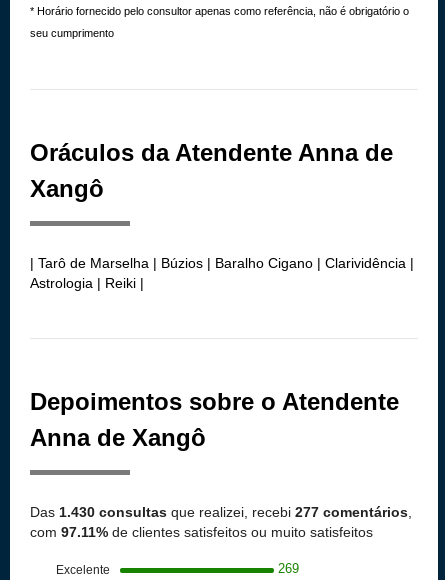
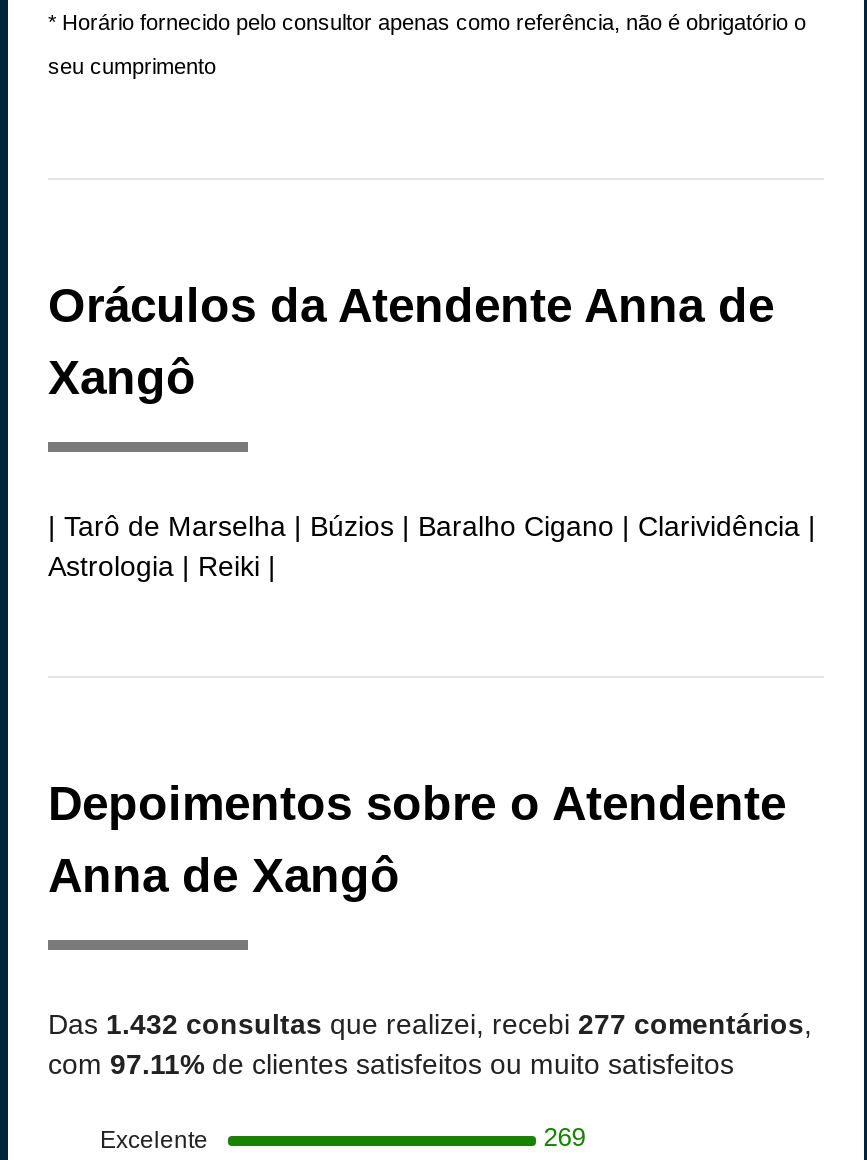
- Das 1.430 consultas que realizei, recebi 277 comentários,
+ Das 1.432 consultas que realizei, recebi 277 comentários,
